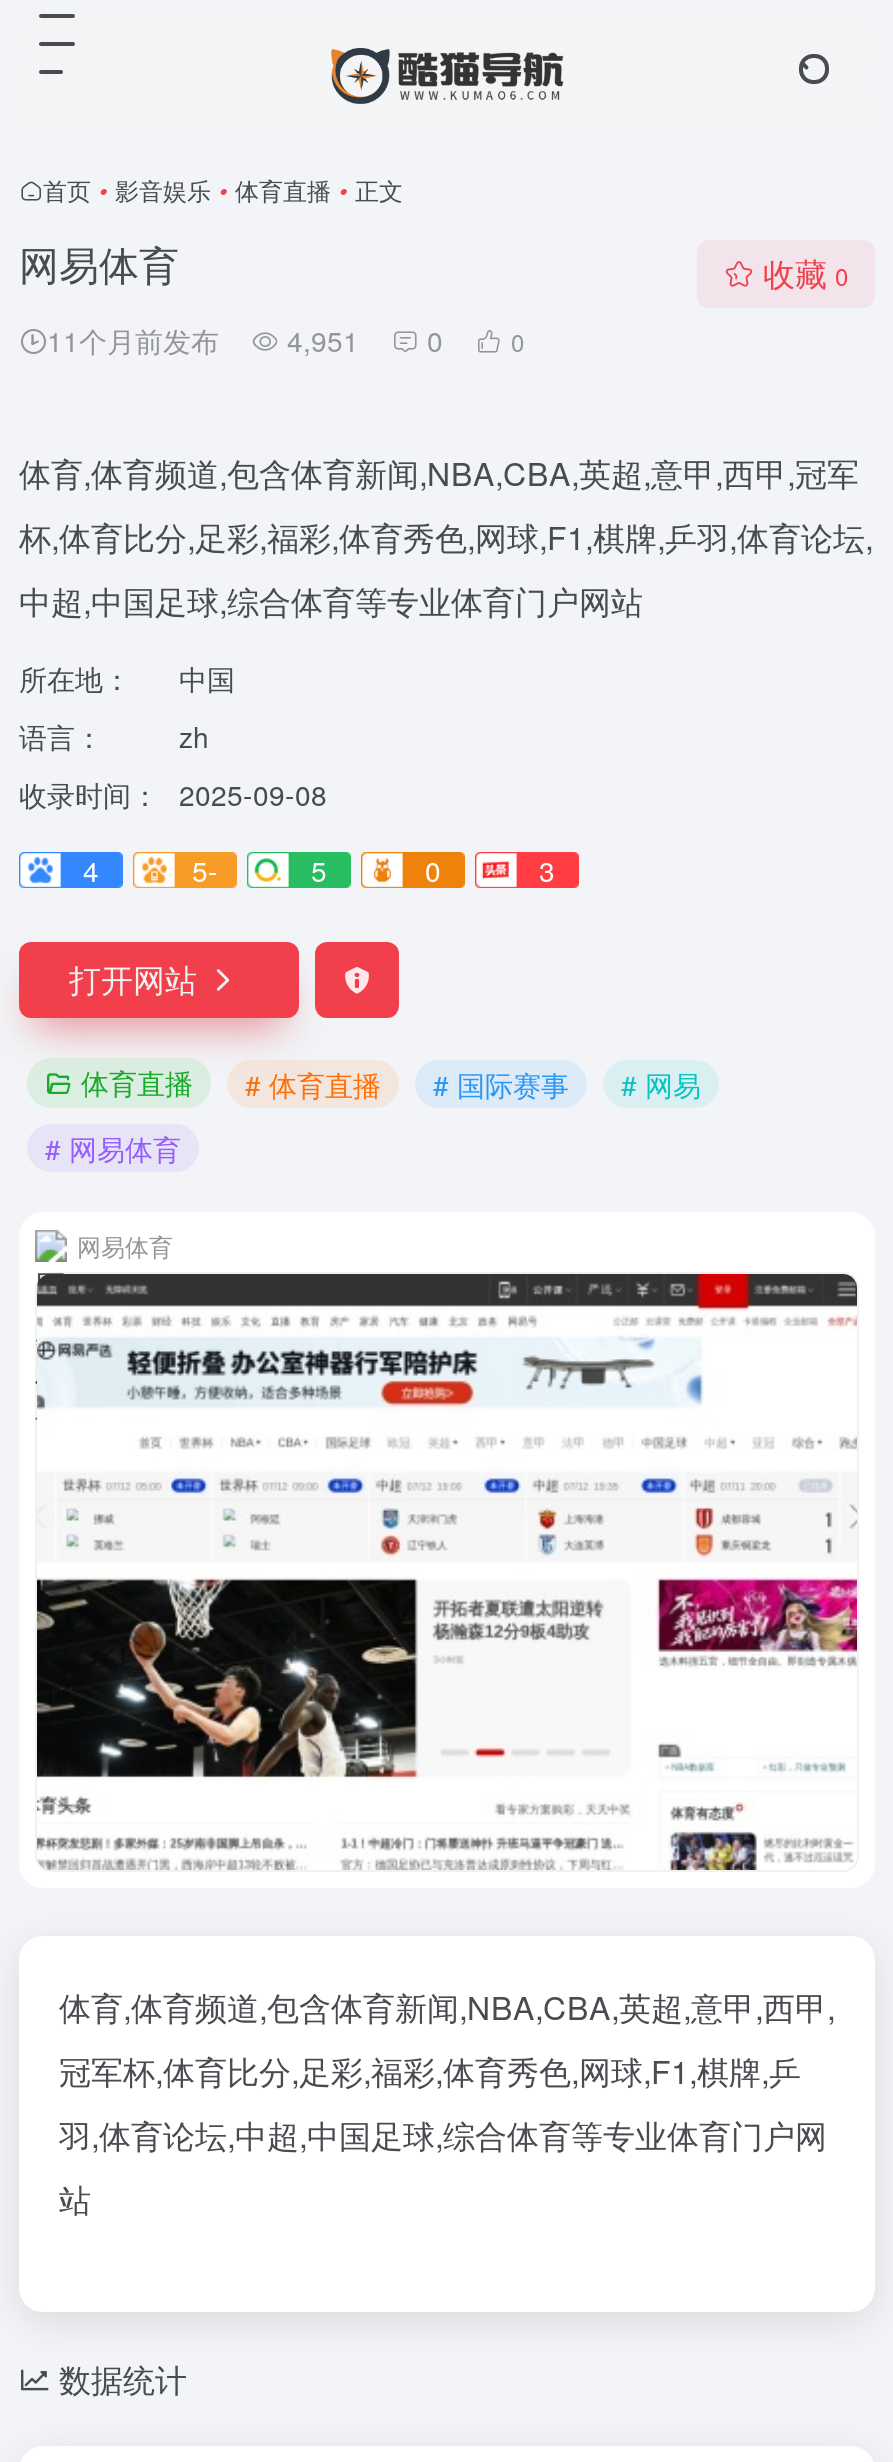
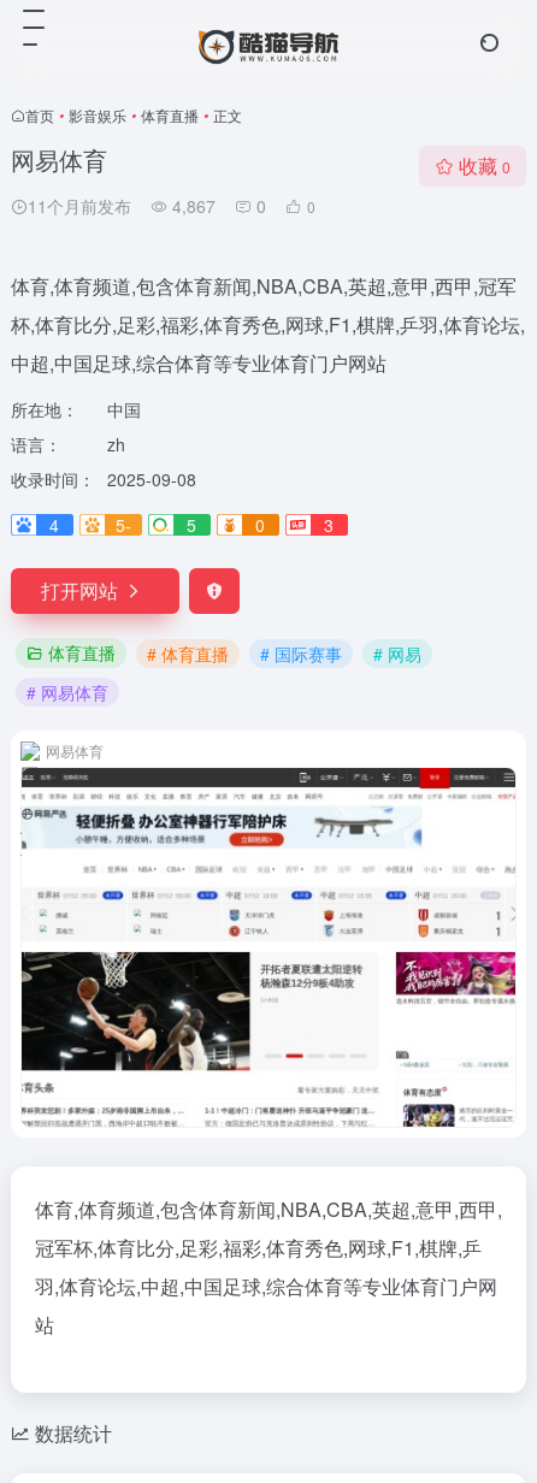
- 11个月前发布 4,951 0 0
+ 11个月前发布 4,867 0 0
